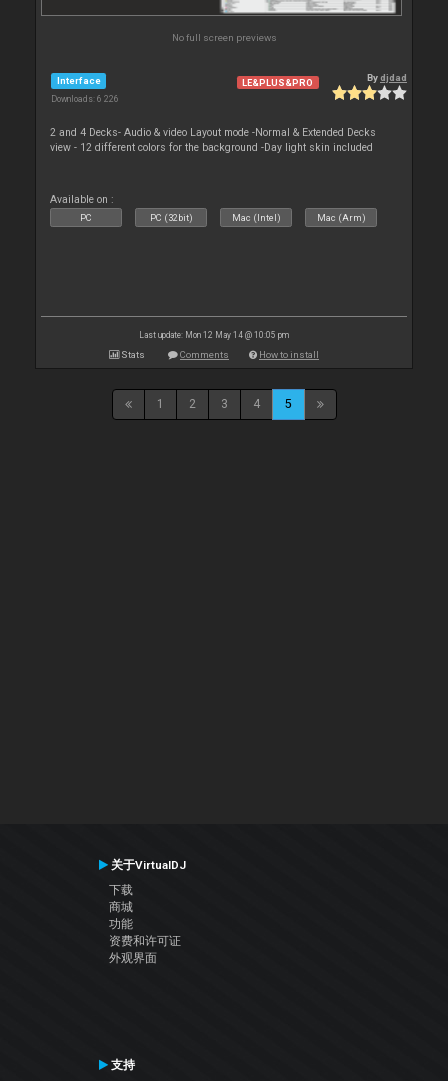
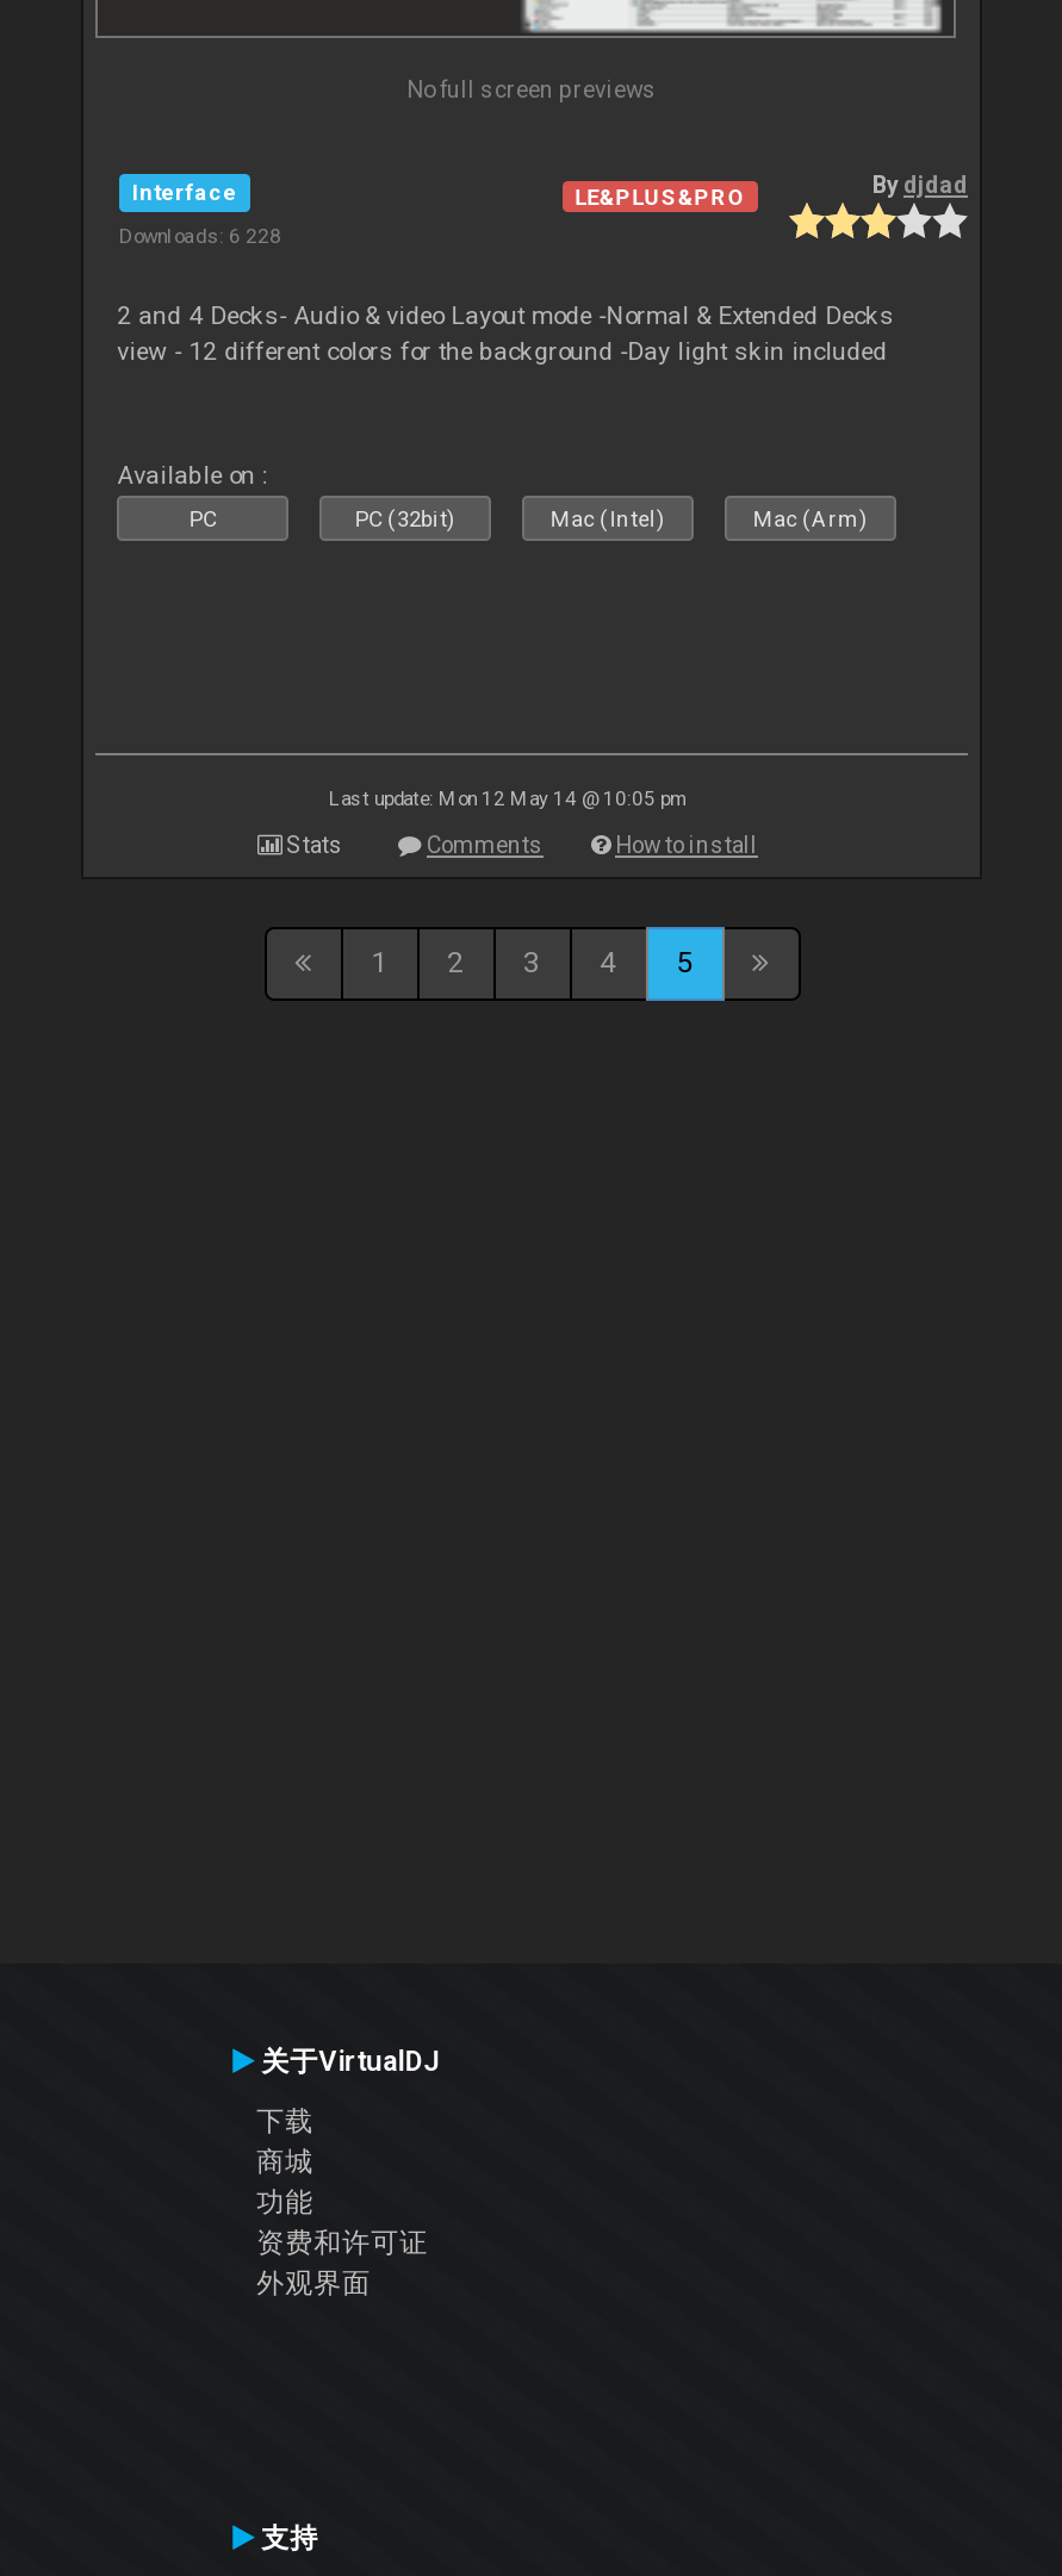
- Downloads: 6 226
+ Downloads: 6 228
